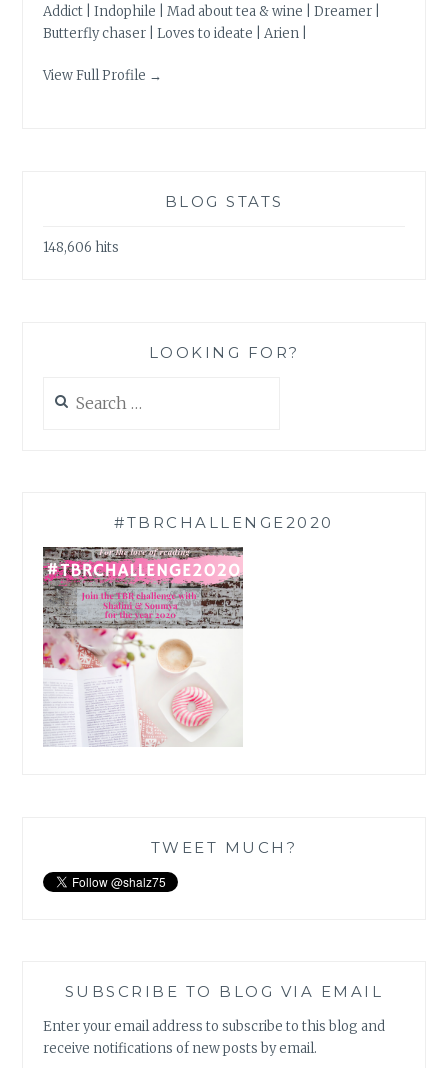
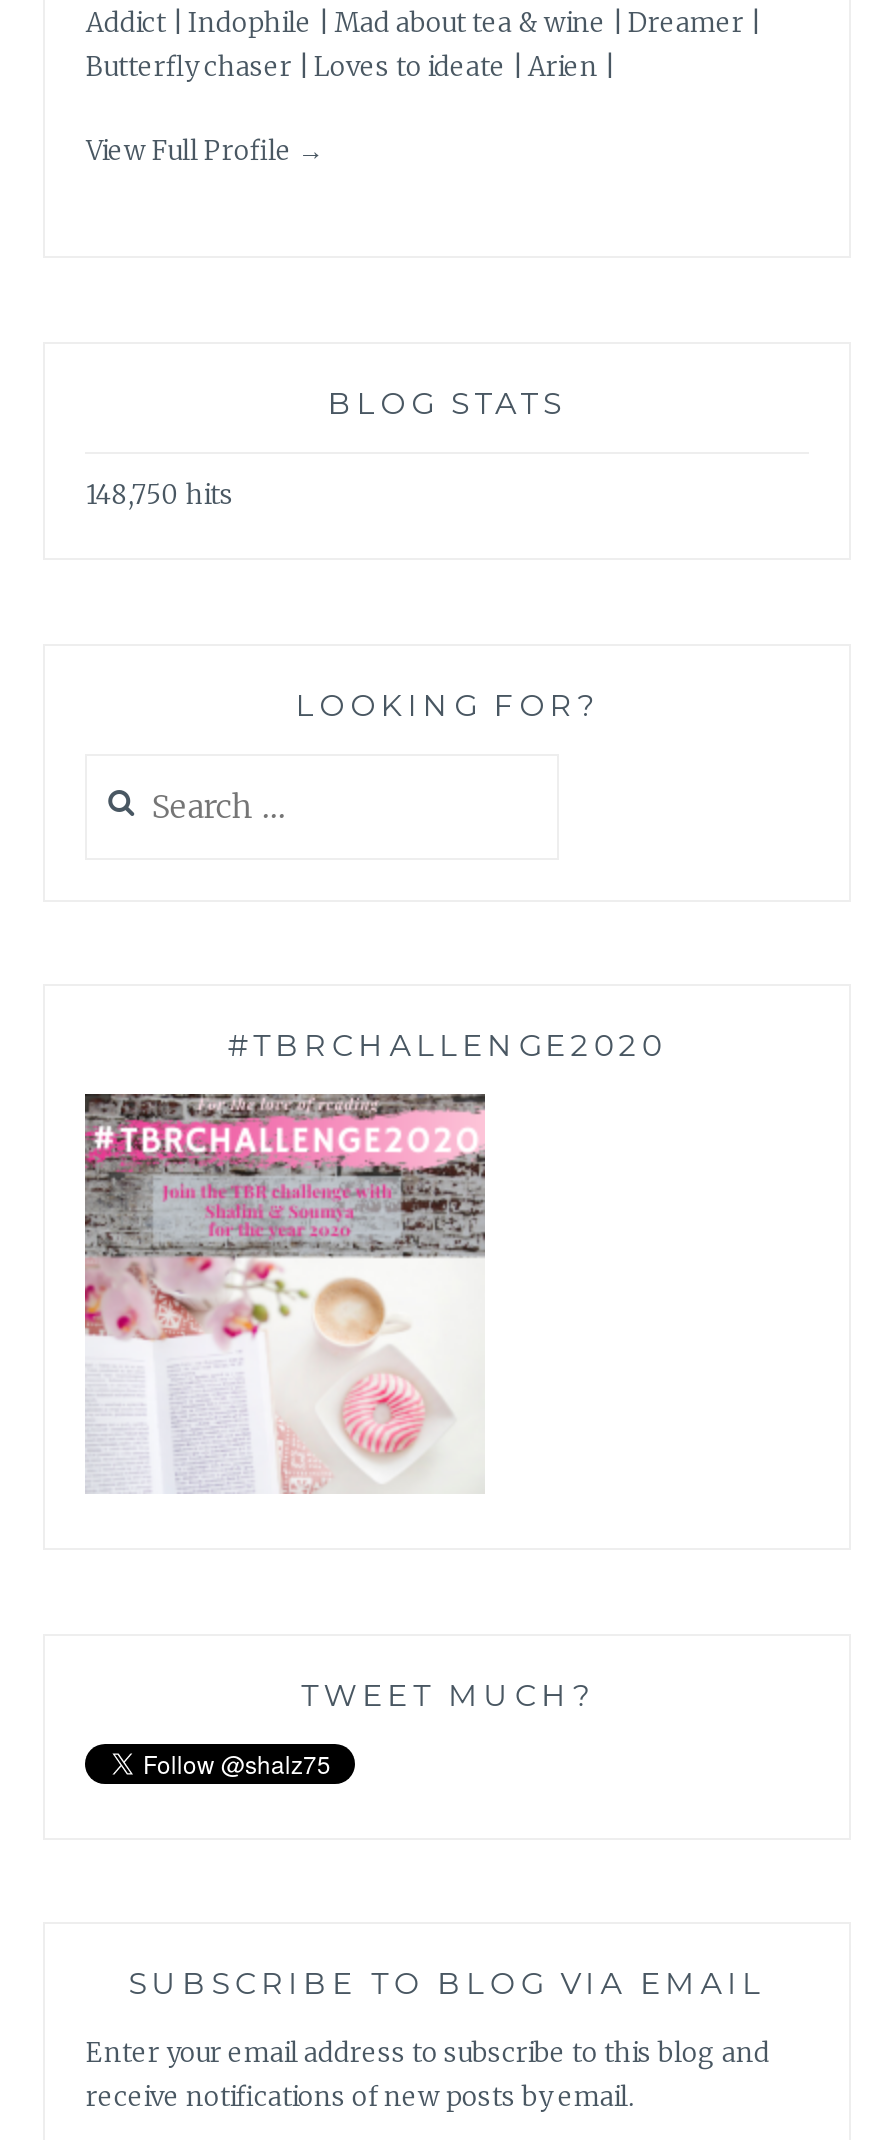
- 148,606 hits
+ 148,750 hits
